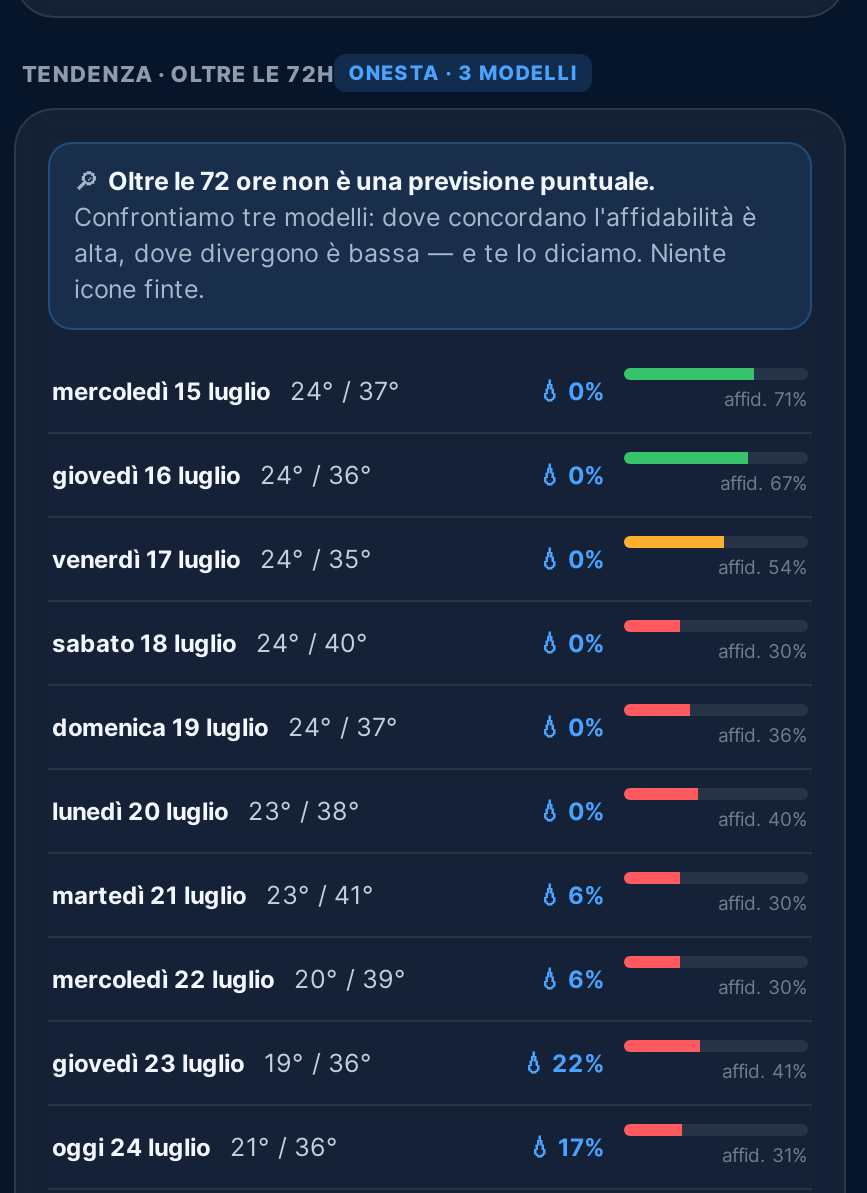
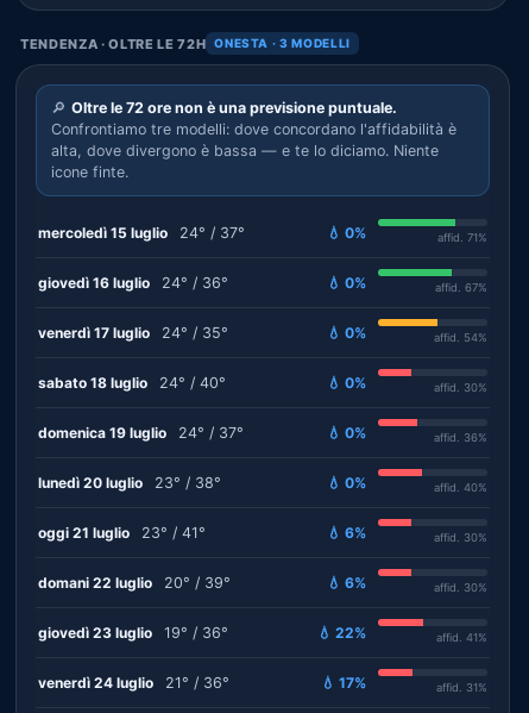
- martedì 21 luglio
+ oggi 21 luglio

- mercoledì 22 luglio
+ domani 22 luglio

- oggi 24 luglio
+ venerdì 24 luglio
